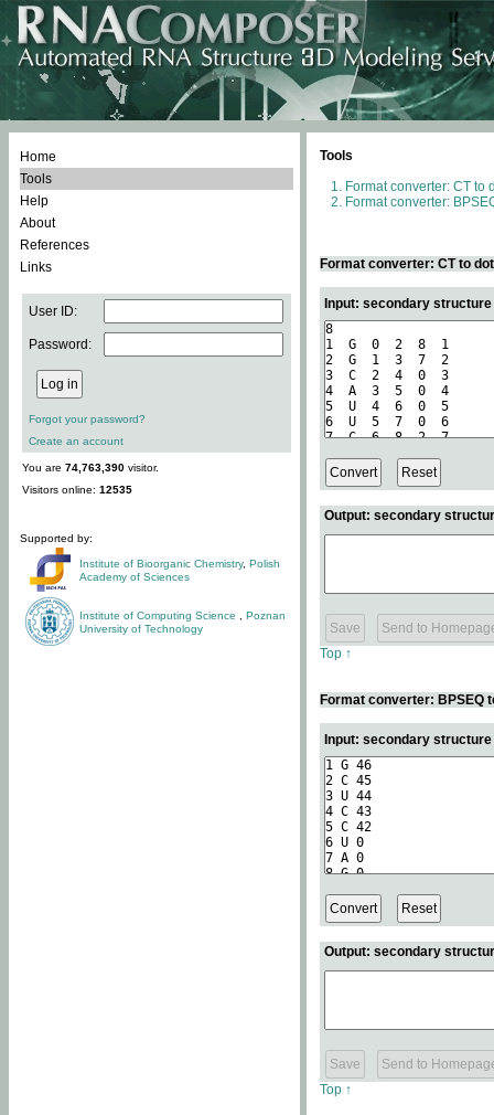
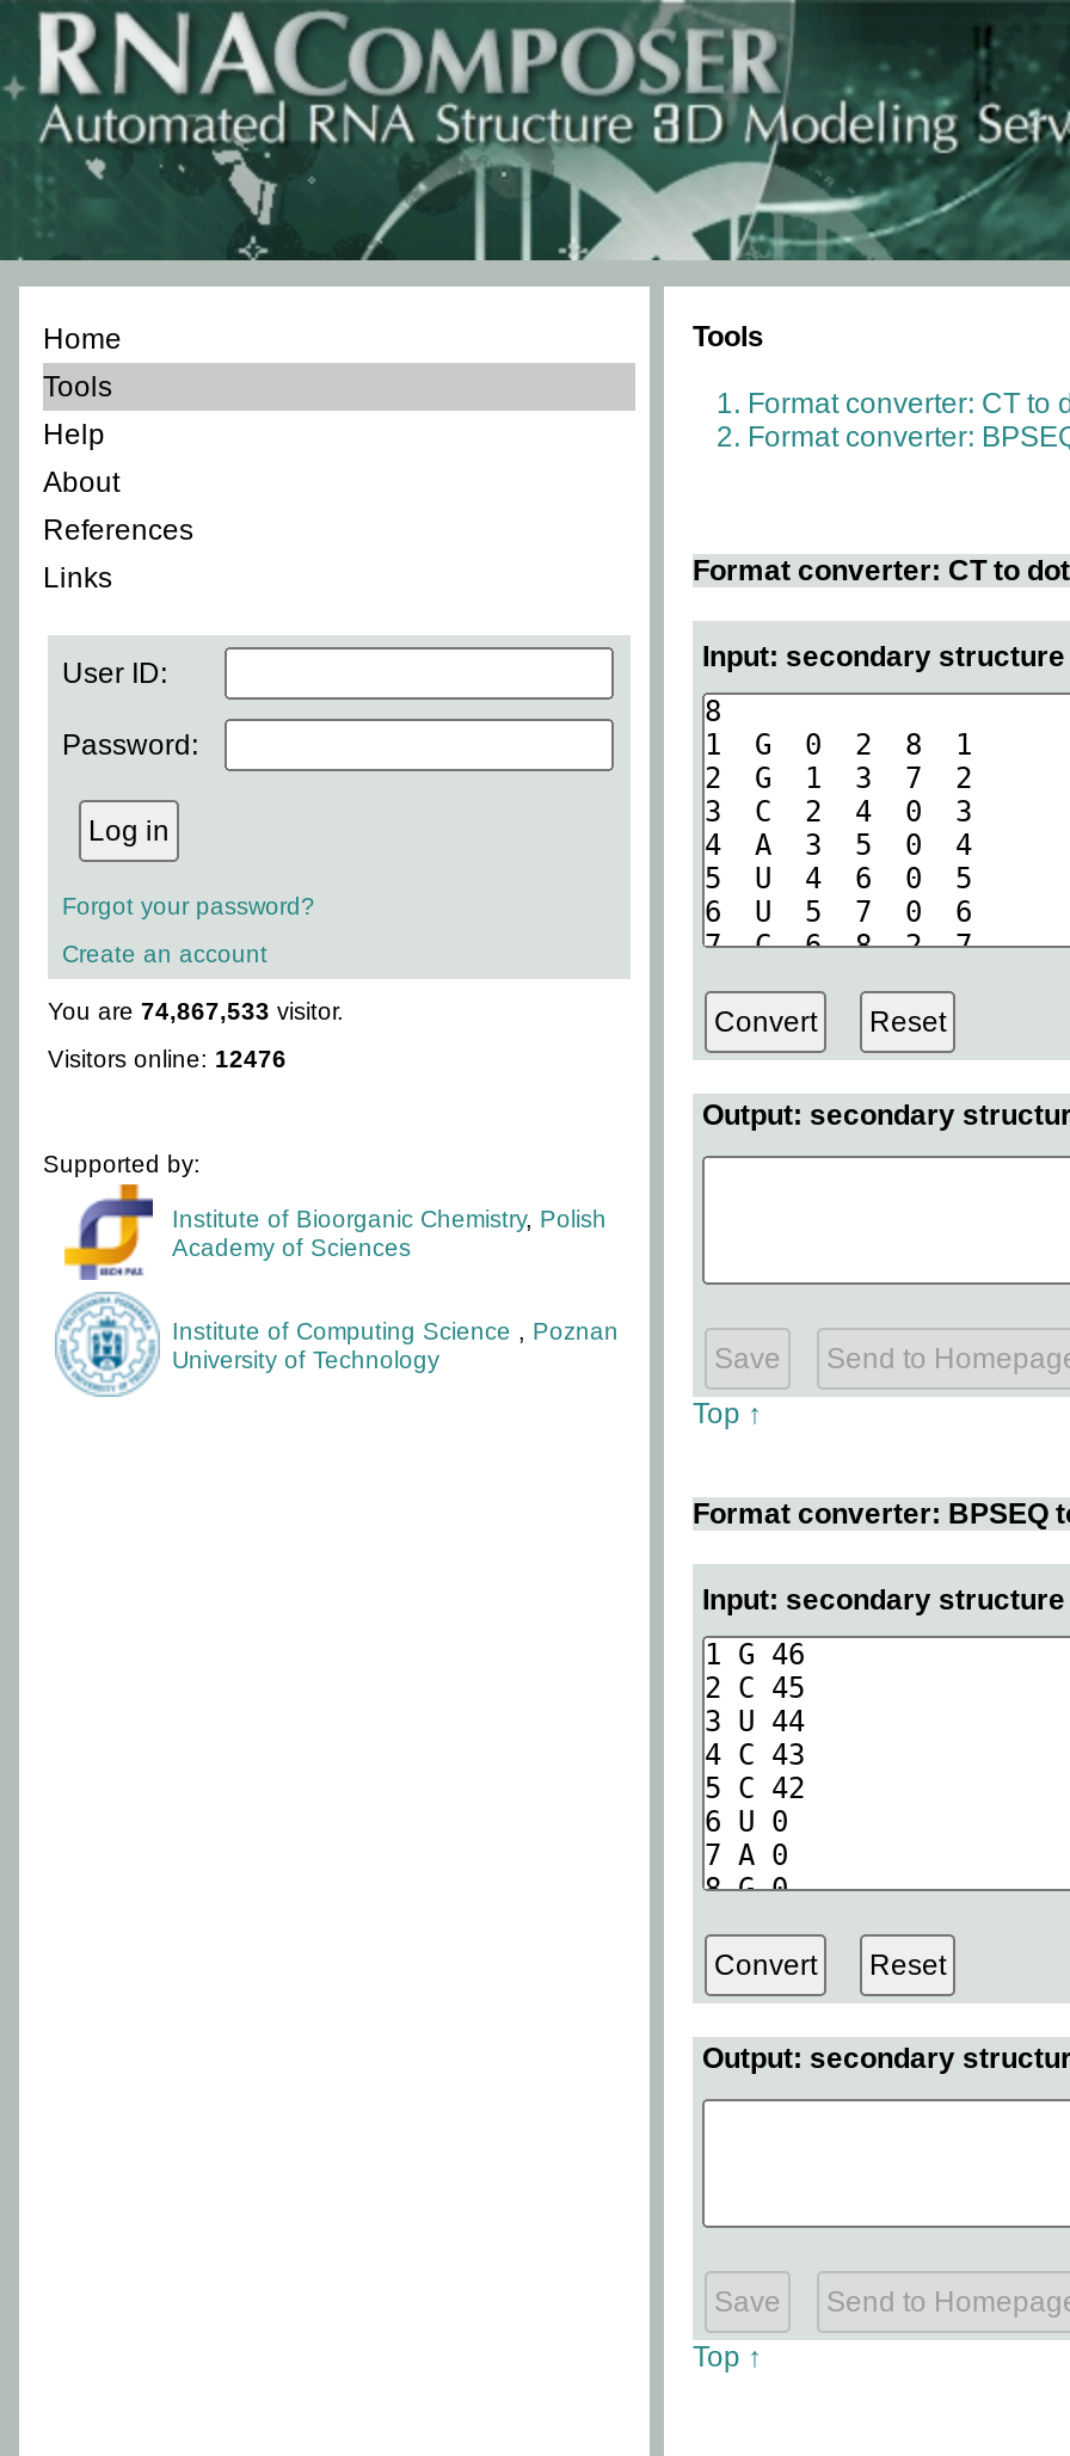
- You are 74,763,390 visitor.
+ You are 74,867,533 visitor.

- Visitors online: 12535
+ Visitors online: 12476
